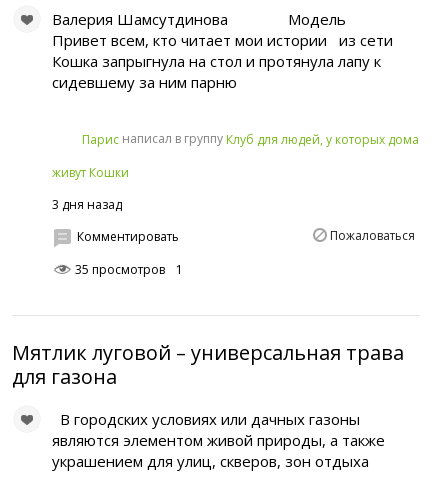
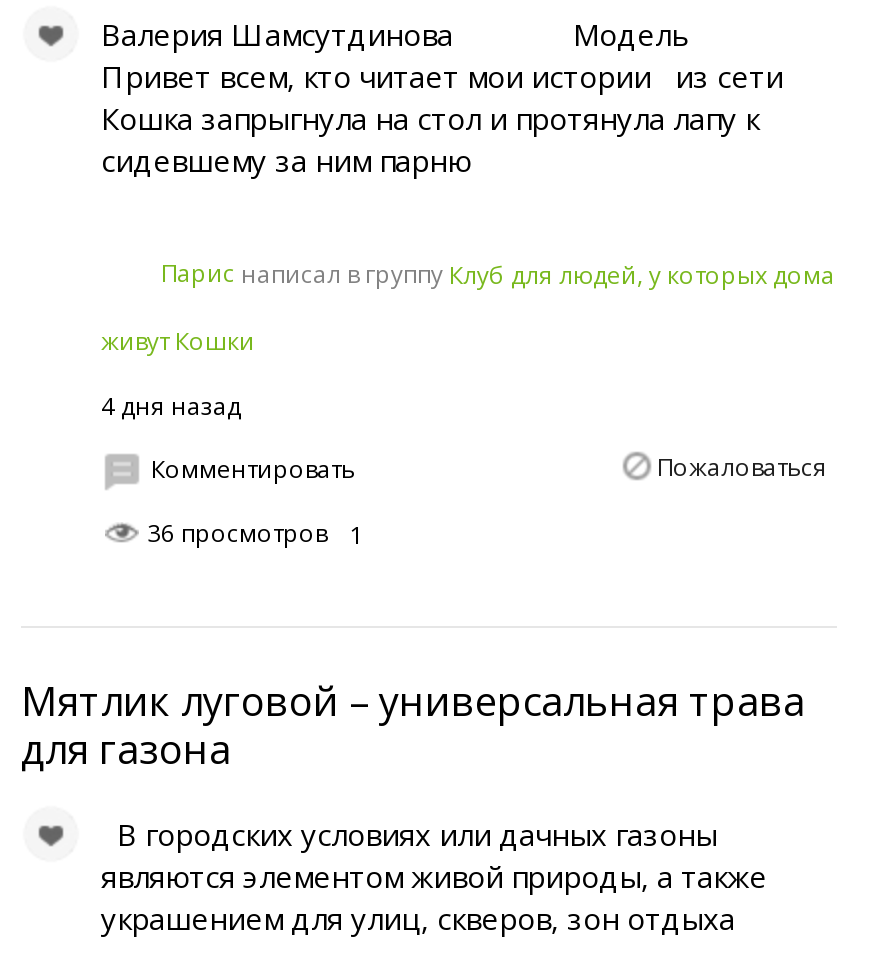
- 3 дня назад
+ 4 дня назад

- 35 просмотров 1
+ 36 просмотров 1
